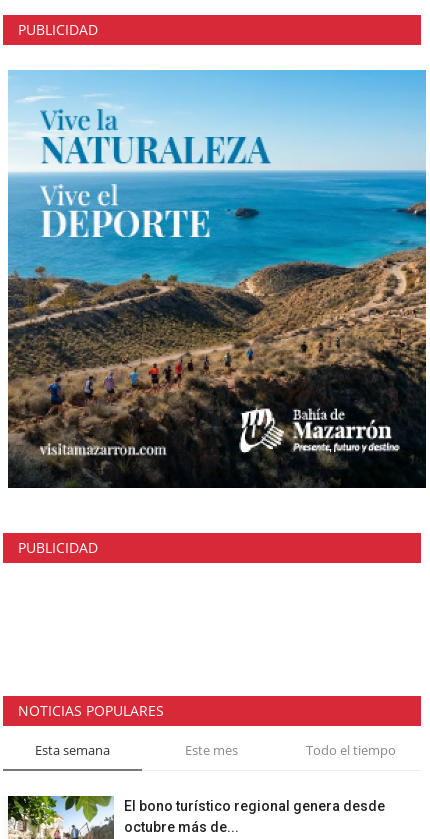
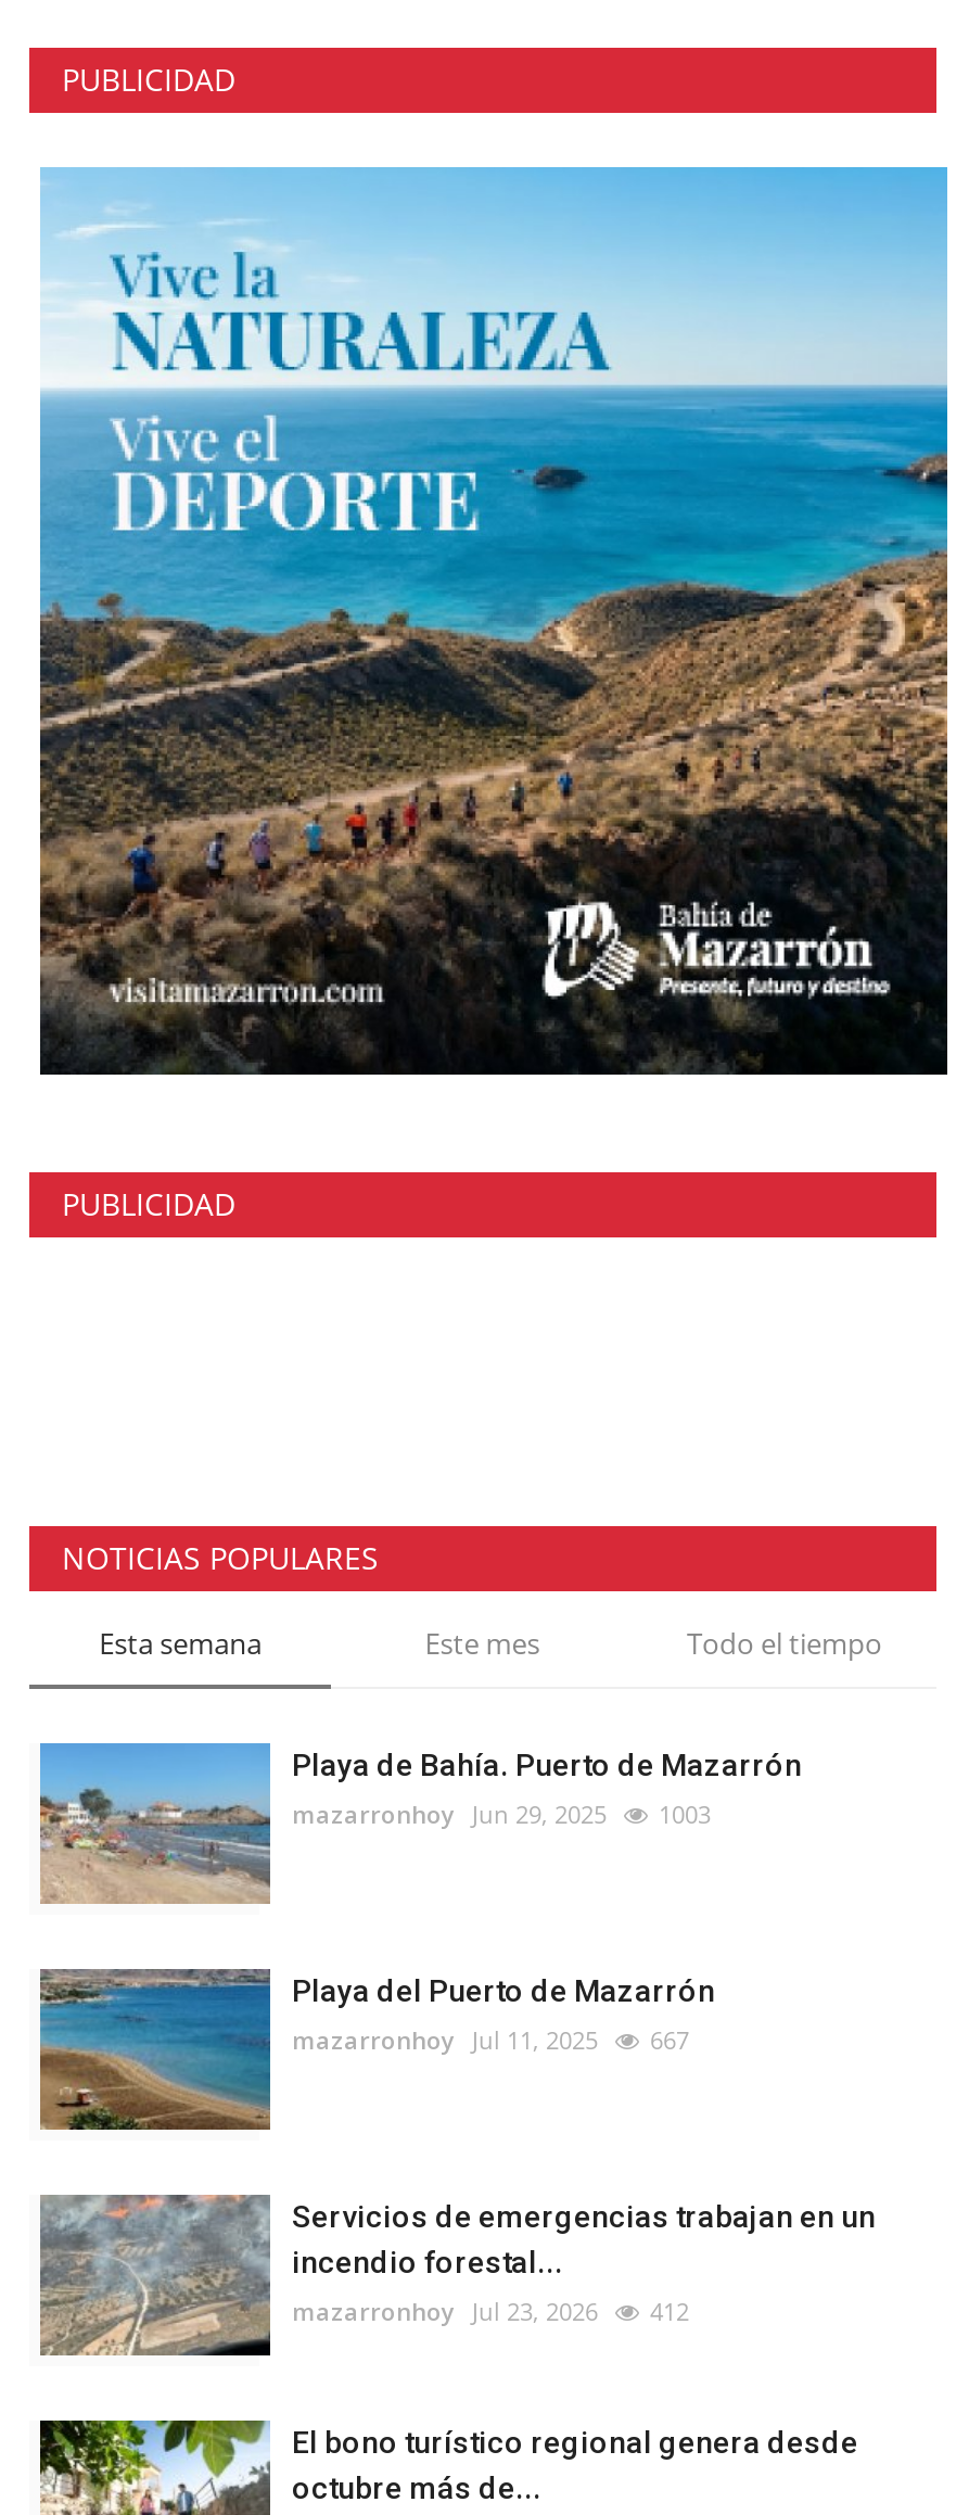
+ [image]
+ Playa de Bahía. Puerto de Mazarrón
+ mazarronhoy Jun 29, 2025
+ 1003

+ [image]
+ Playa del Puerto de Mazarrón
+ mazarronhoy Jul 11, 2025
+ 667

+ [image]
+ Servicios de emergencias trabajan en un
+ incendio forestal...
+ mazarronhoy Jul 23, 2026
+ 412
